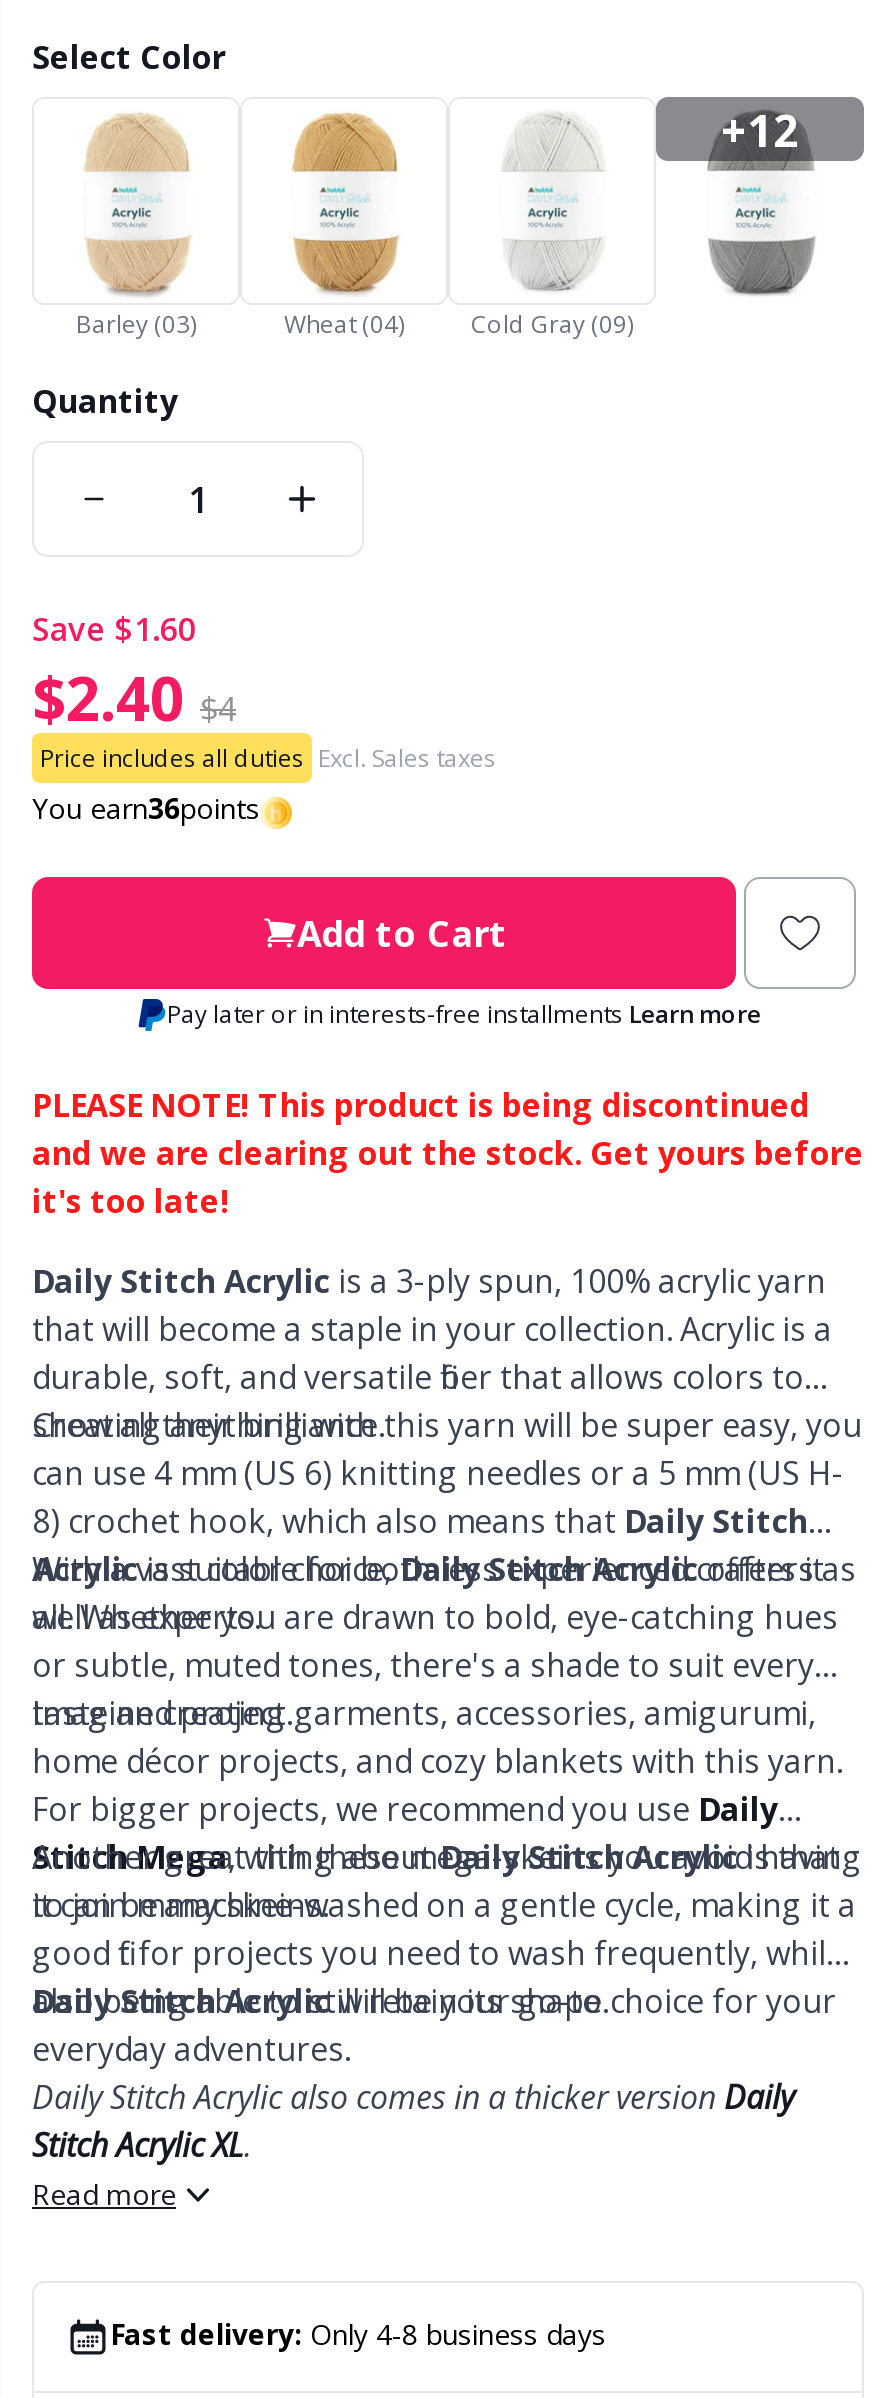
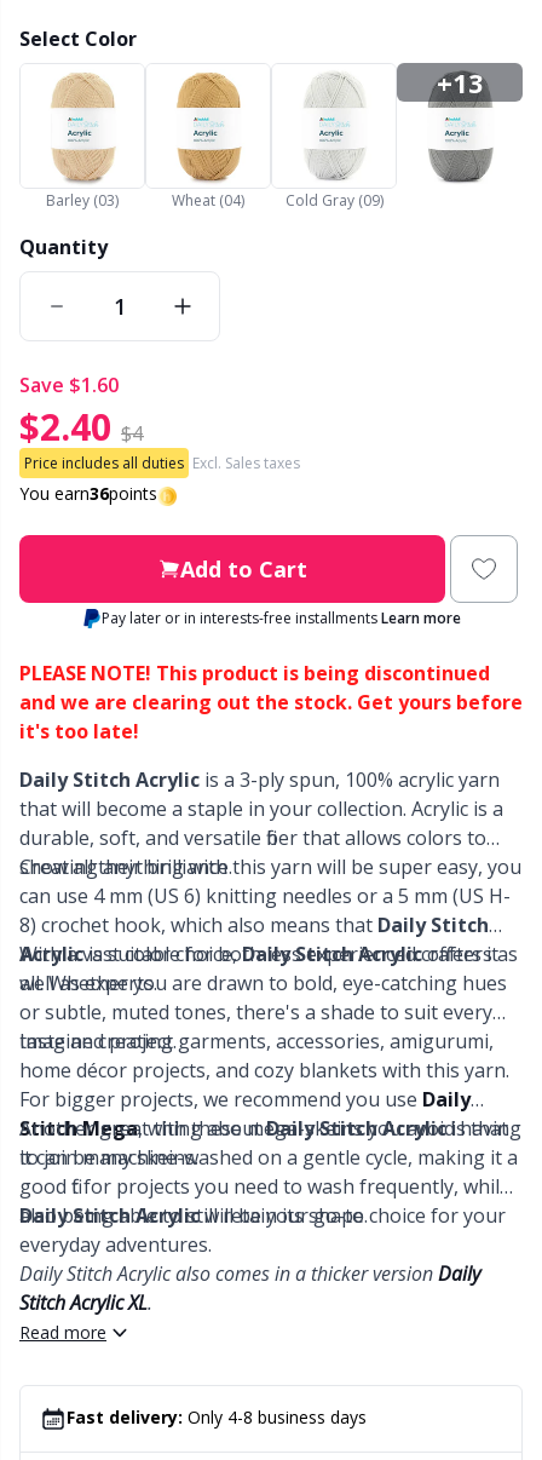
- +12
+ +13
